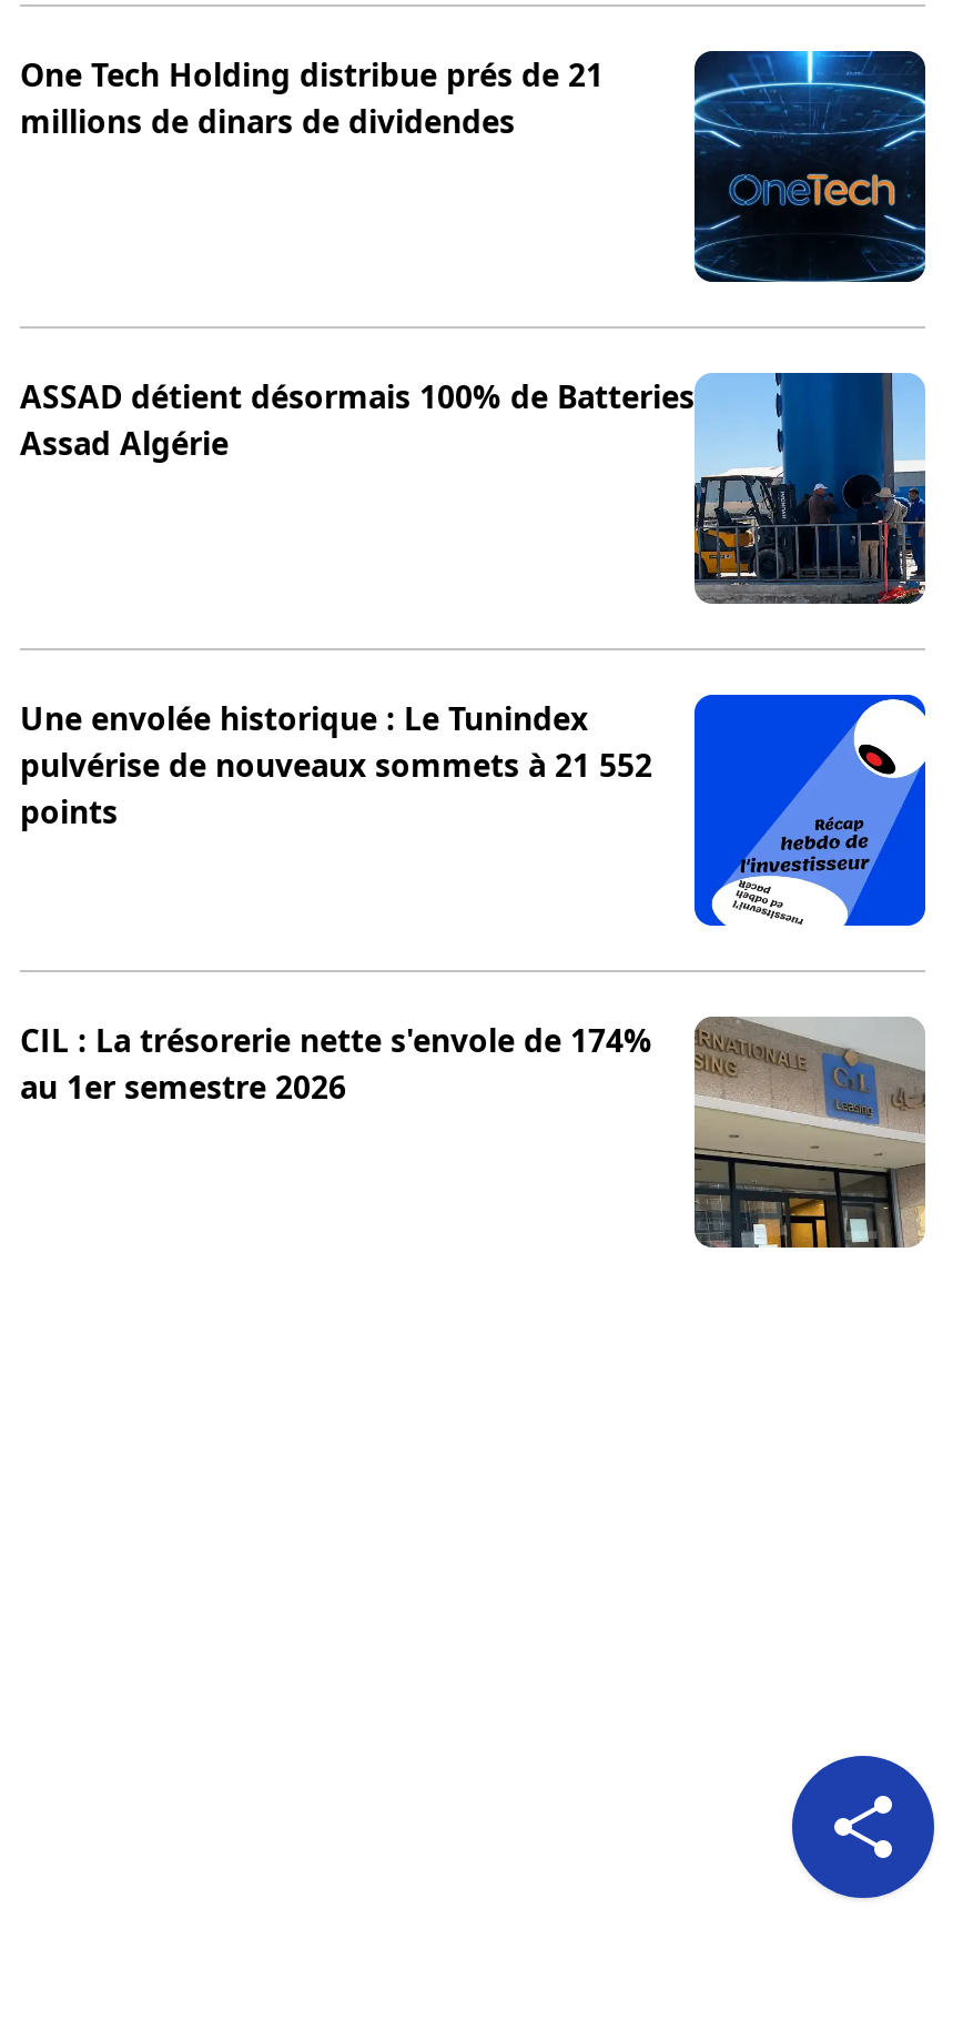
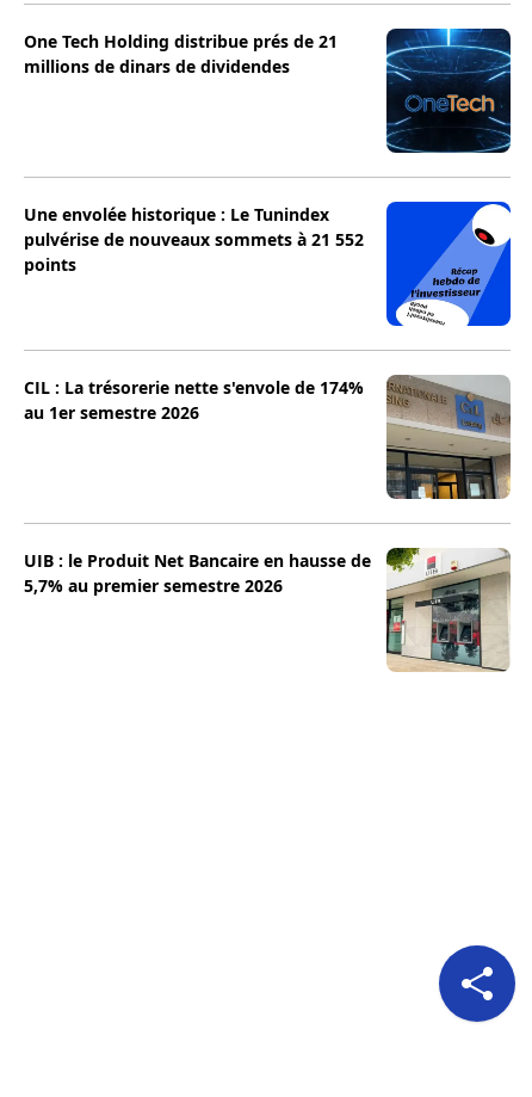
- [image]
- ASSAD détient désormais 100% de Batteries
- Assad Algérie

moved up: [image] | Une envolée historique : Le Tunindex | pulvérise de nouveaux sommets à 21 552 | points | CIL : La trésorerie nette s'envole de 174% | au 1er semestre 2026

moved up: [image]

+ [image]
+ UIB : le Produit Net Bancaire en hausse de
+ 5,7% au premier semestre 2026
